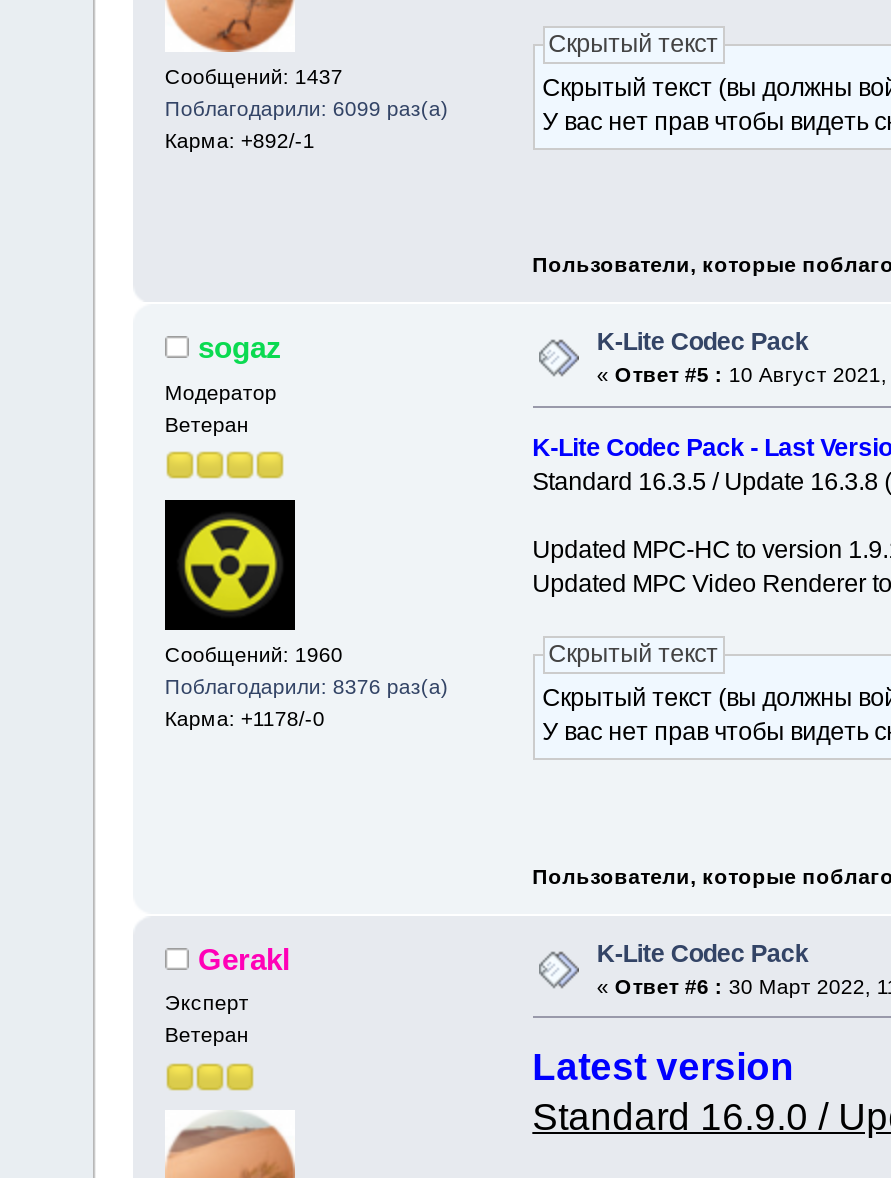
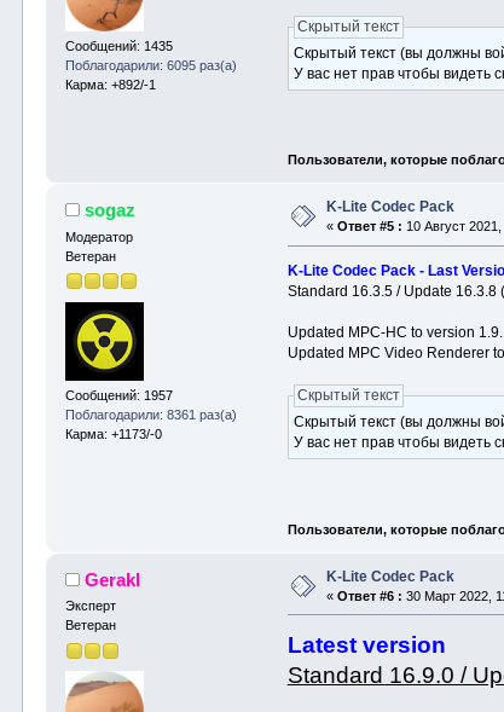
- Сообщений: 1437
+ Сообщений: 1435

- Поблагодарили: 6099 раз(а)
+ Поблагодарили: 6095 раз(а)

- Сообщений: 1960
+ Сообщений: 1957

- Поблагодарили: 8376 раз(а)
+ Поблагодарили: 8361 раз(а)

- Карма: +1178/-0
+ Карма: +1173/-0
